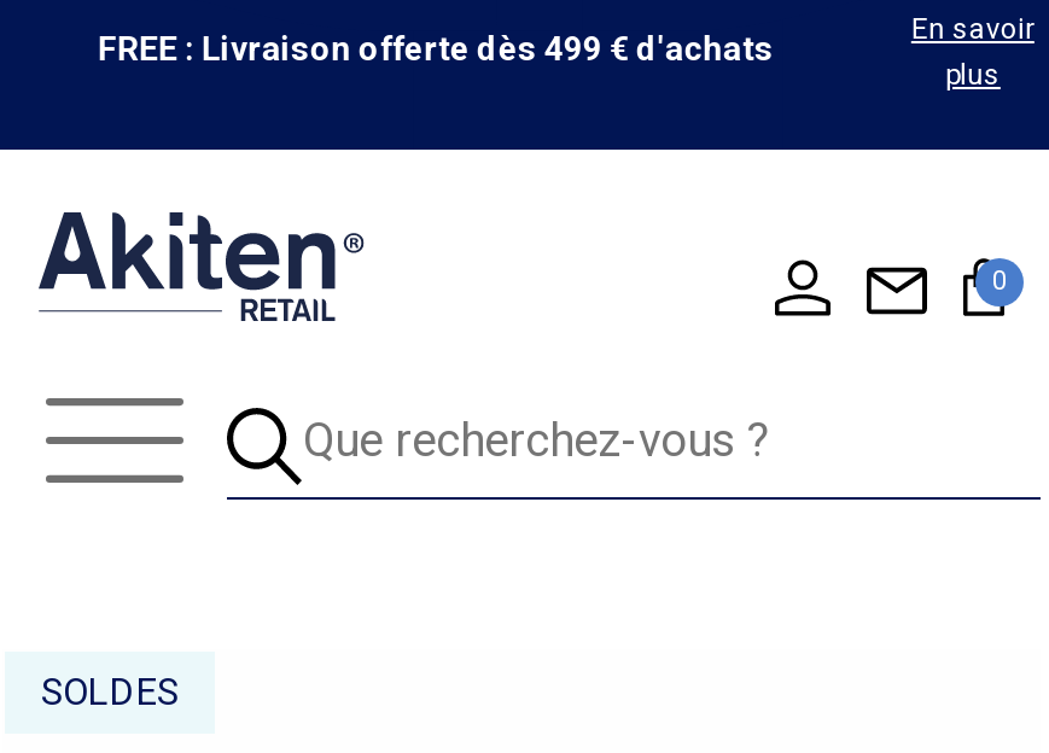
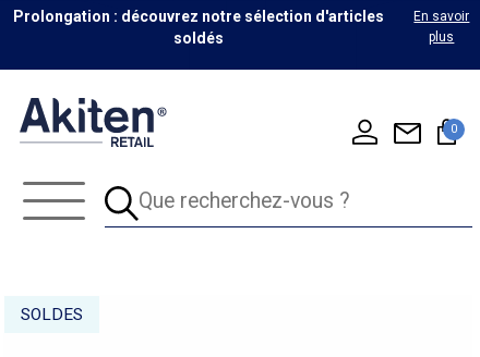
- FREE : Livraison offerte dès 499 € d'achats
+ Prolongation : découvrez notre sélection d'articles
+ soldés
